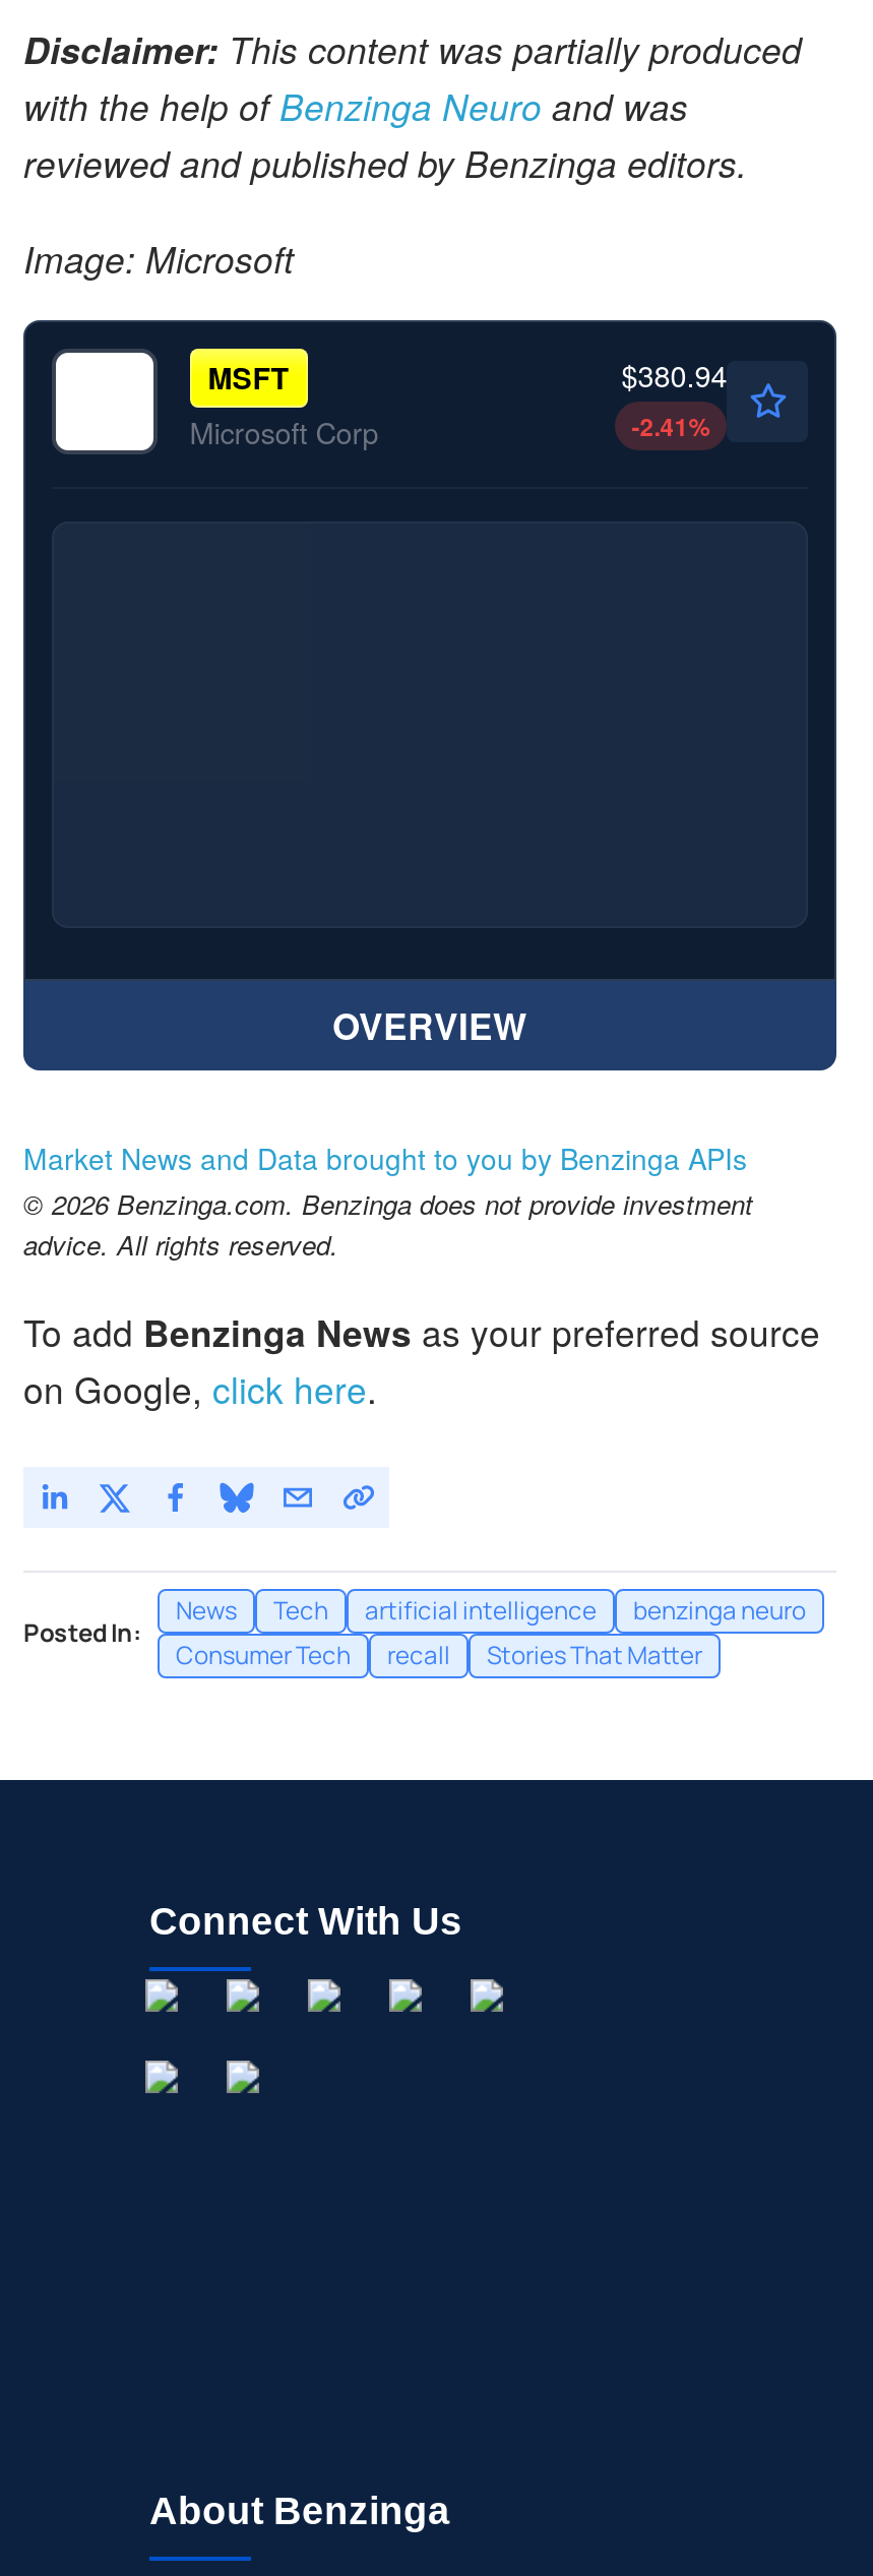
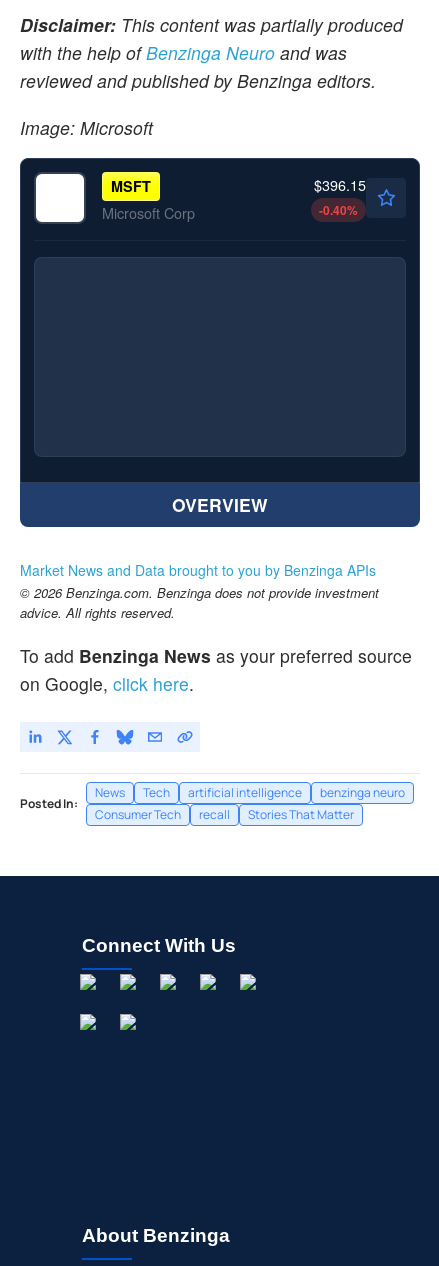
- $380.94
+ $396.15

- -2.41%
+ -0.40%
